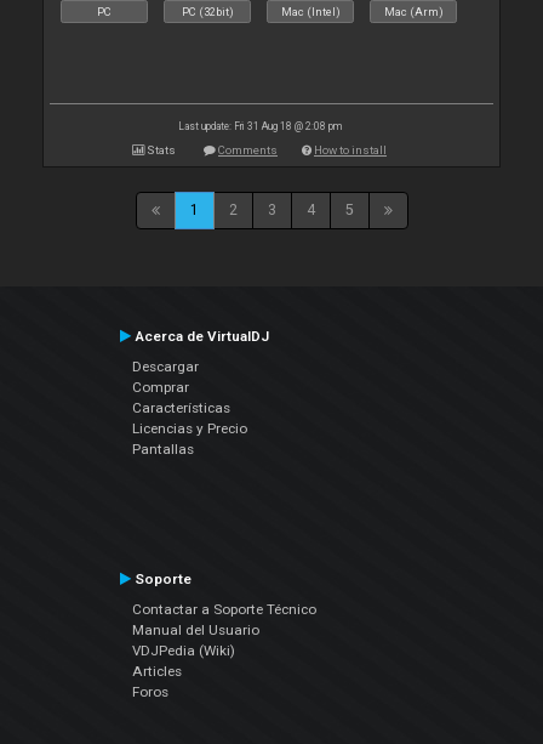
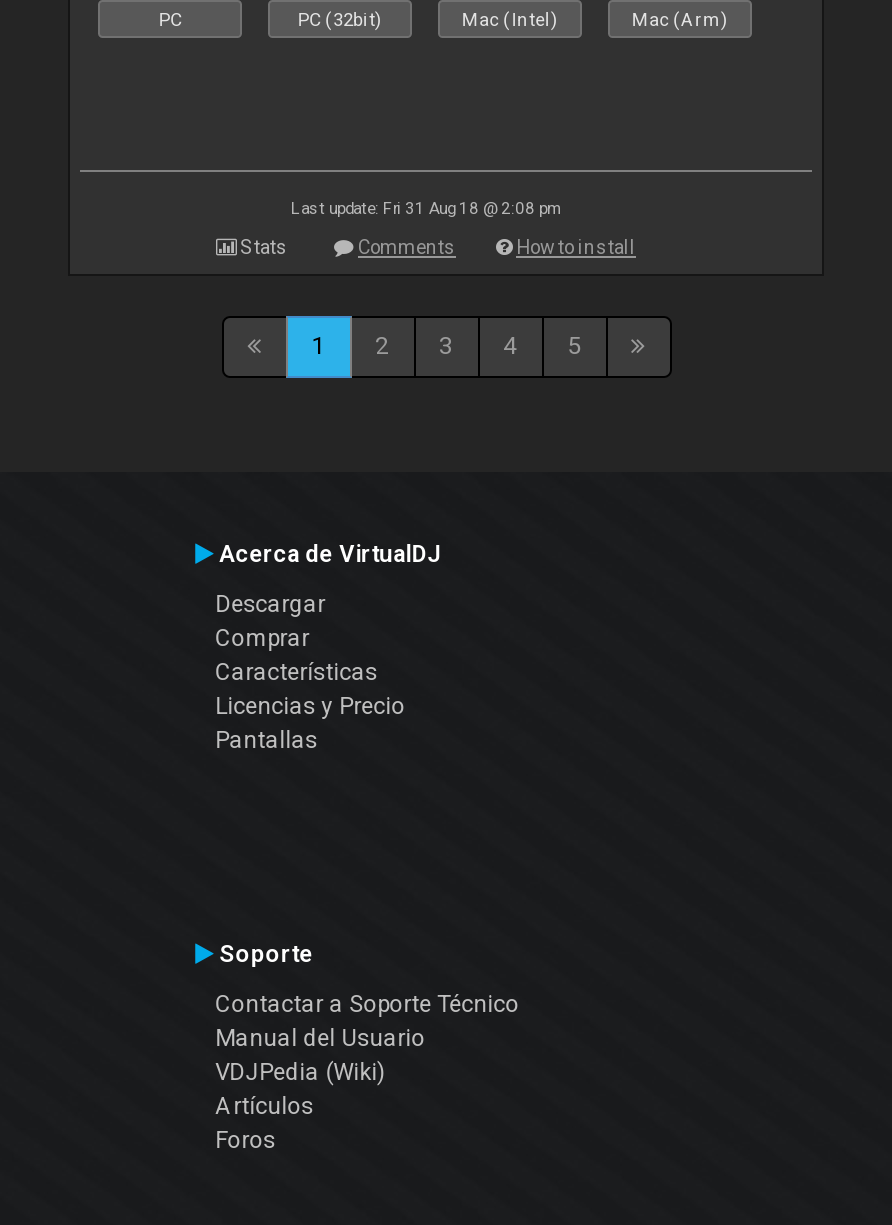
- Articles
+ Artículos
